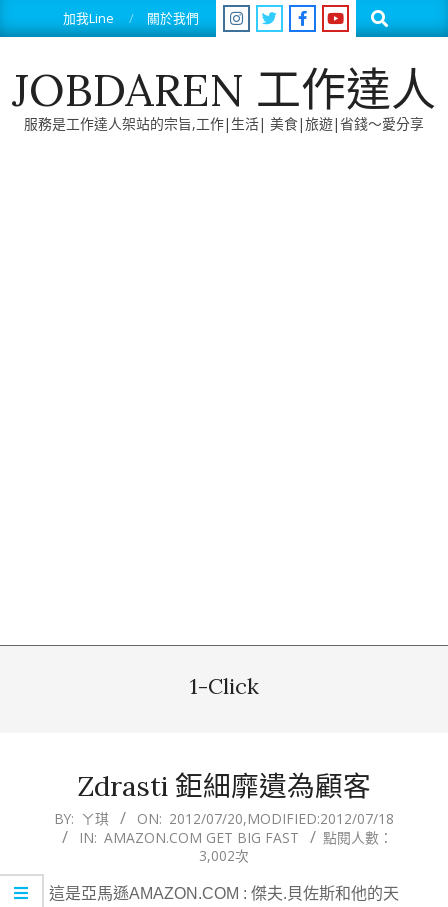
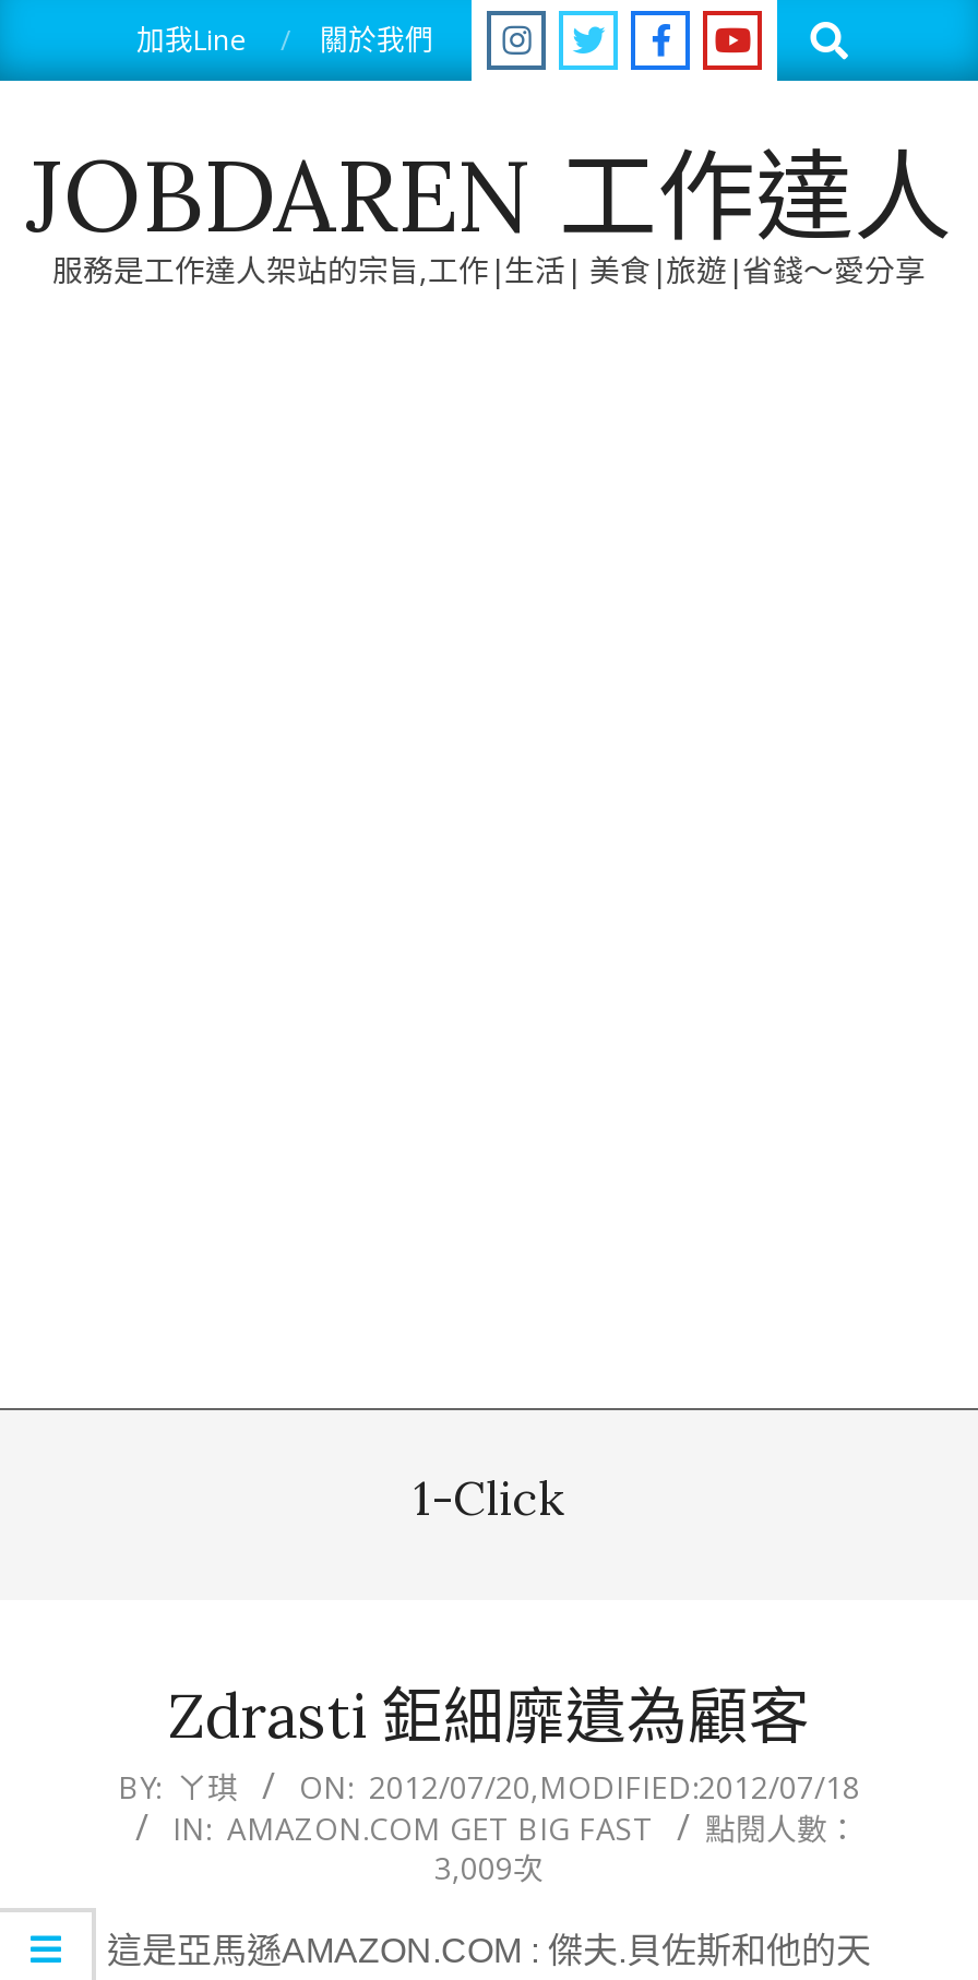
- 3,002次
+ 3,009次
